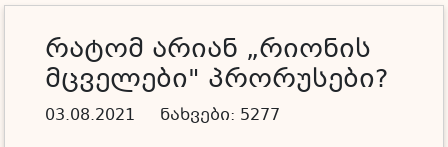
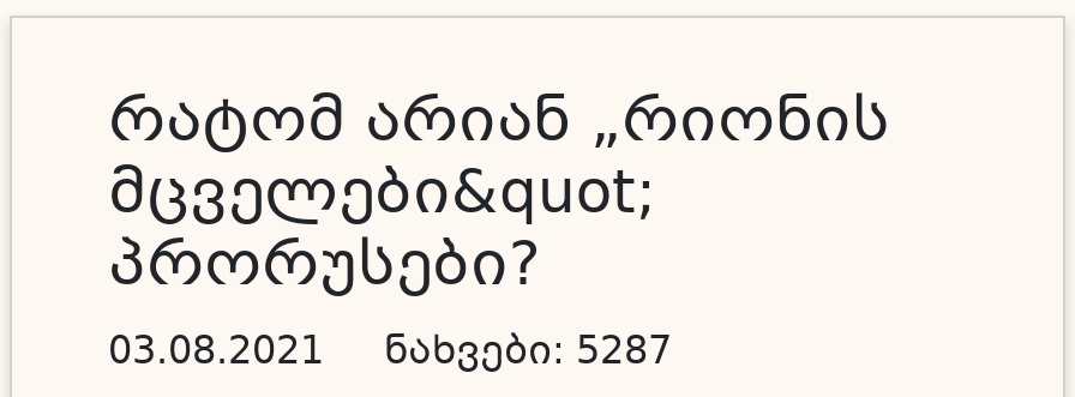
- მცველები" პრორუსები?
+ მცველები&quot;
+ პრორუსები?

- 03.08.2021 ნახვები: 5277
+ 03.08.2021 ნახვები: 5287
